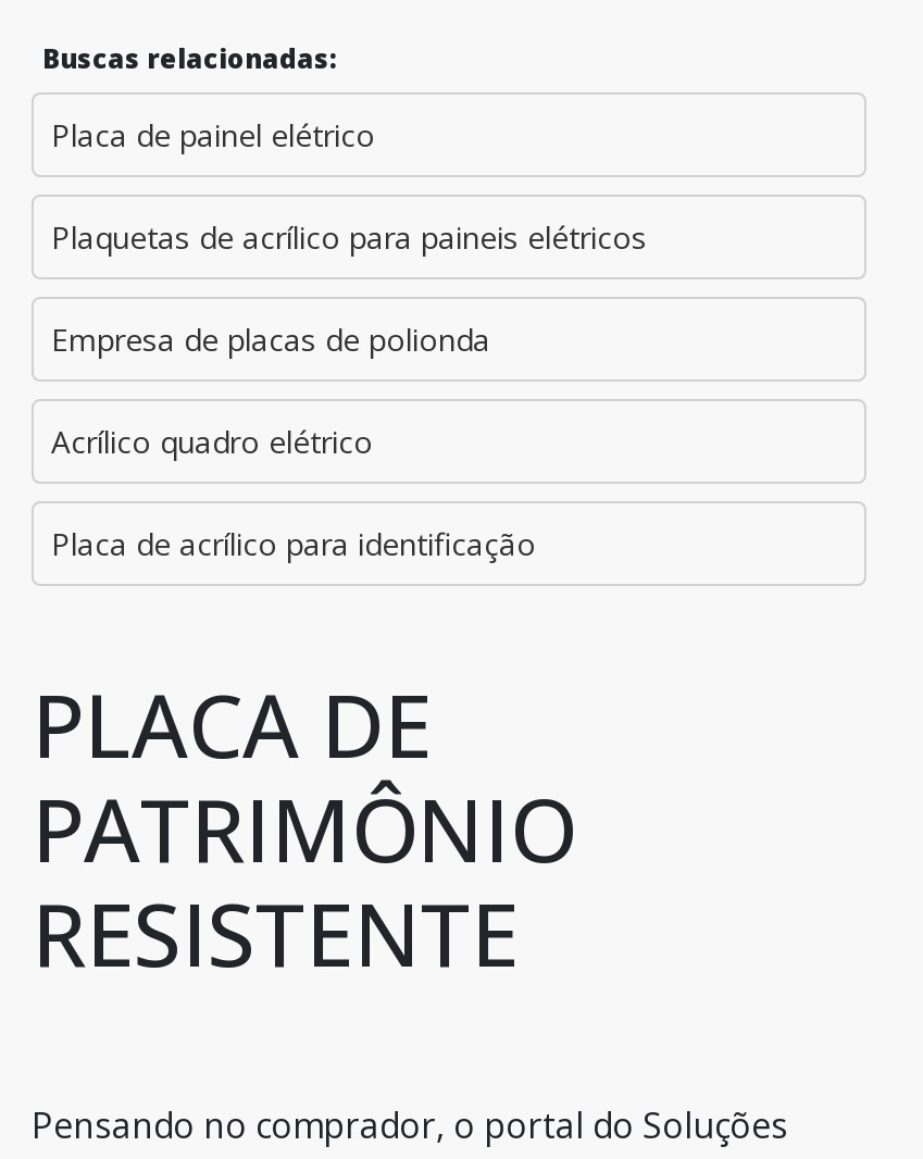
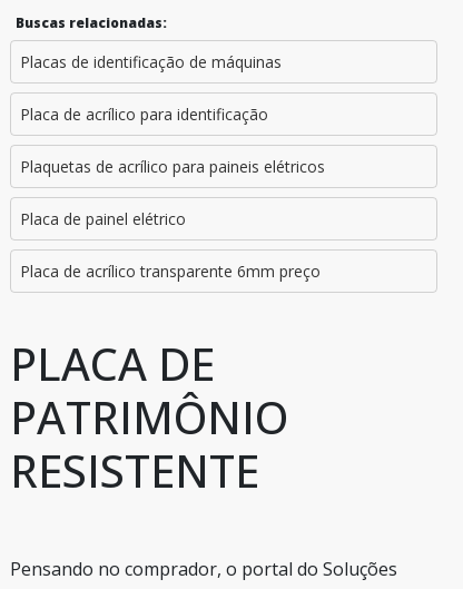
moved down: Plaquetas de acrílico para paineis elétricos | Placa de painel elétrico

- Empresa de placas de polionda
- Acrílico quadro elétrico
+ Placas de identificação de máquinas

moved up: Placa de acrílico para identificação

+ Placa de acrílico transparente 6mm preço
